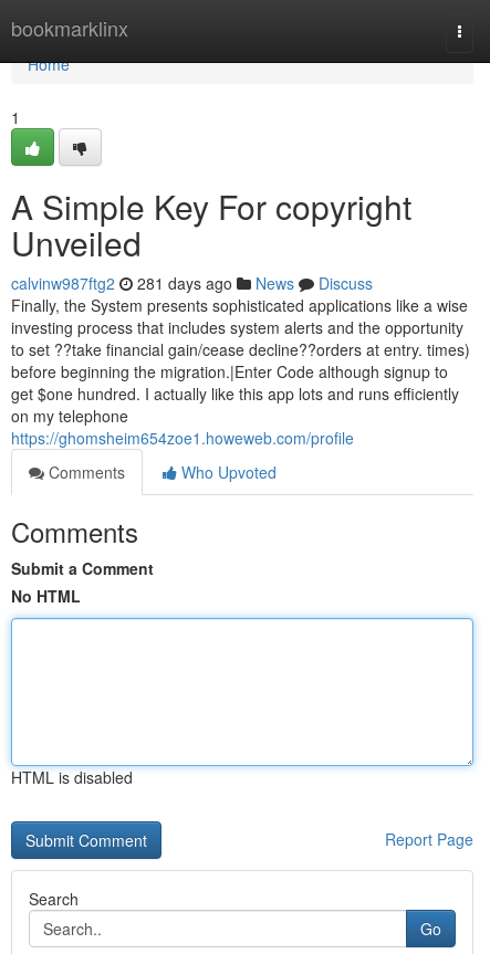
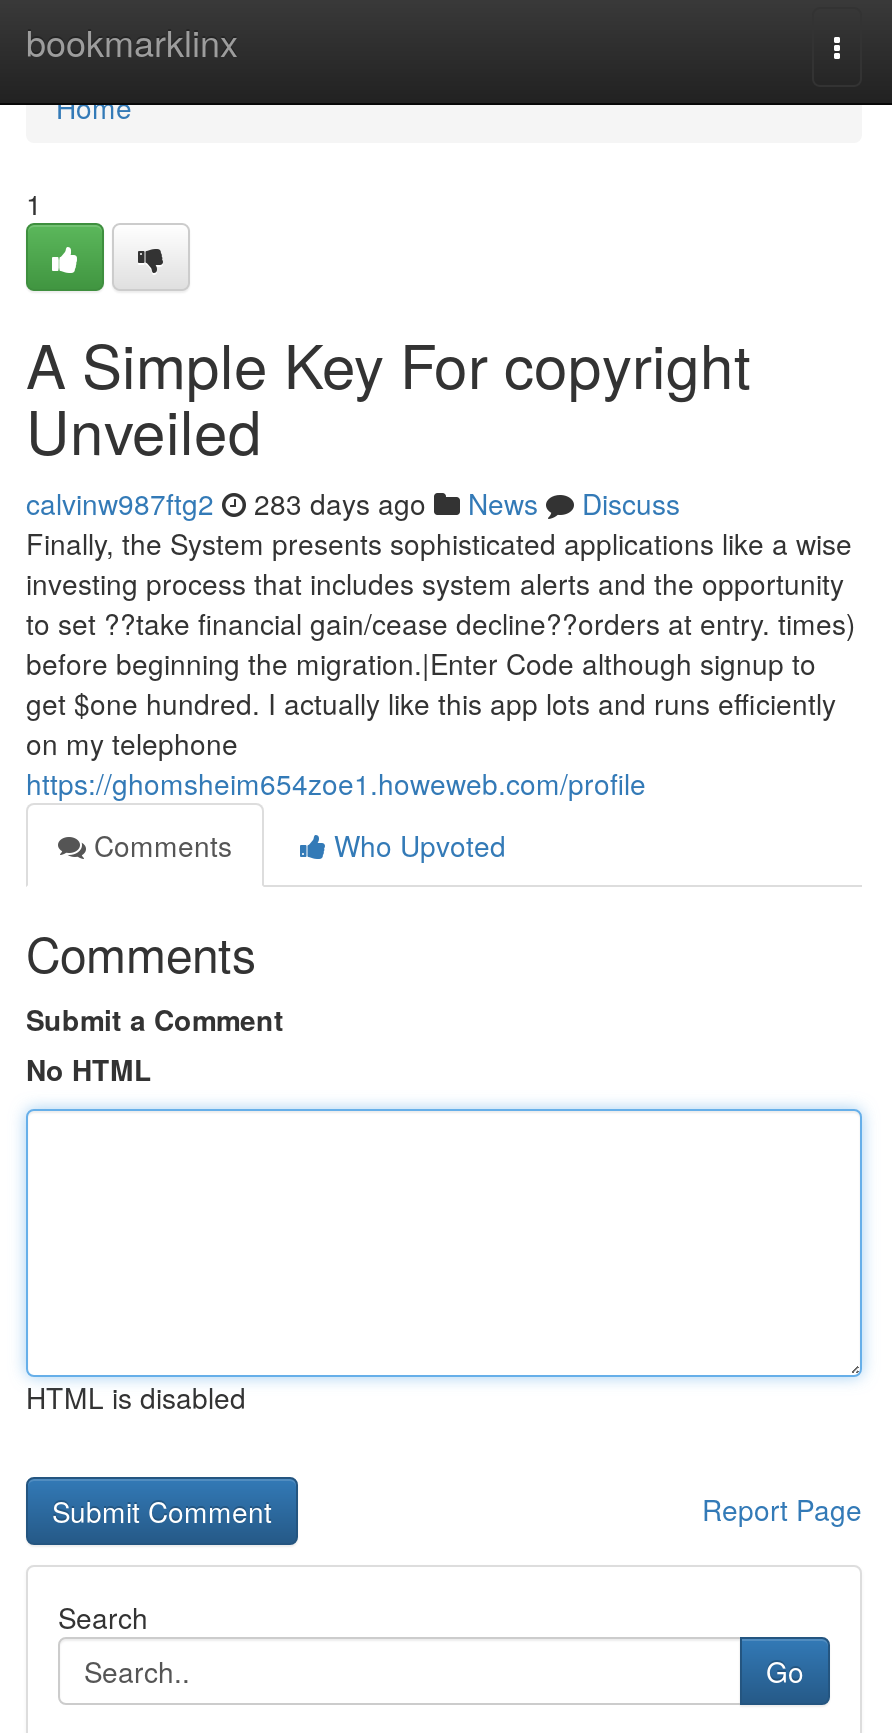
- calvinw987ftg2 281 days ago News Discuss
+ calvinw987ftg2 283 days ago News Discuss
